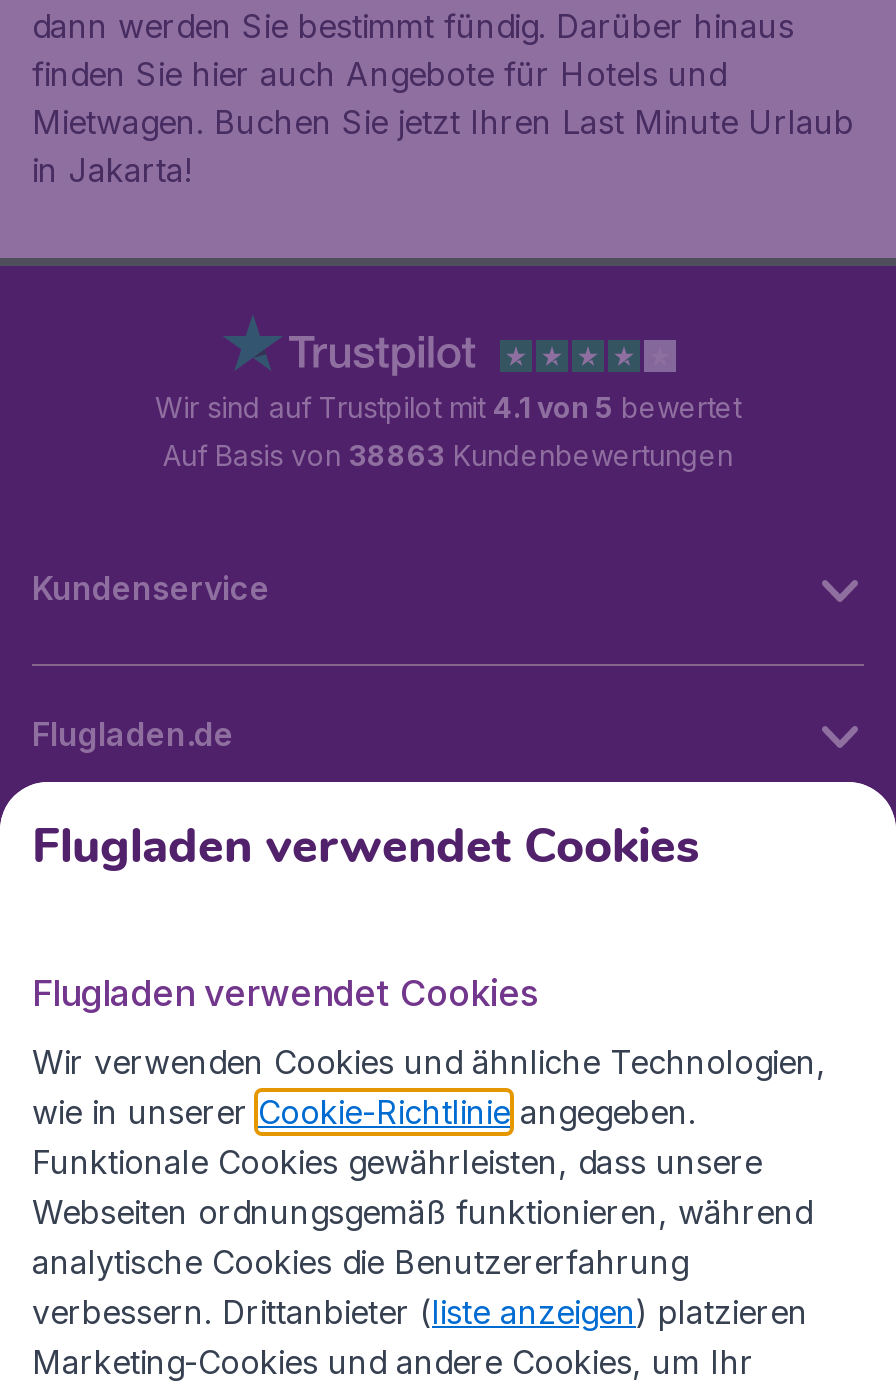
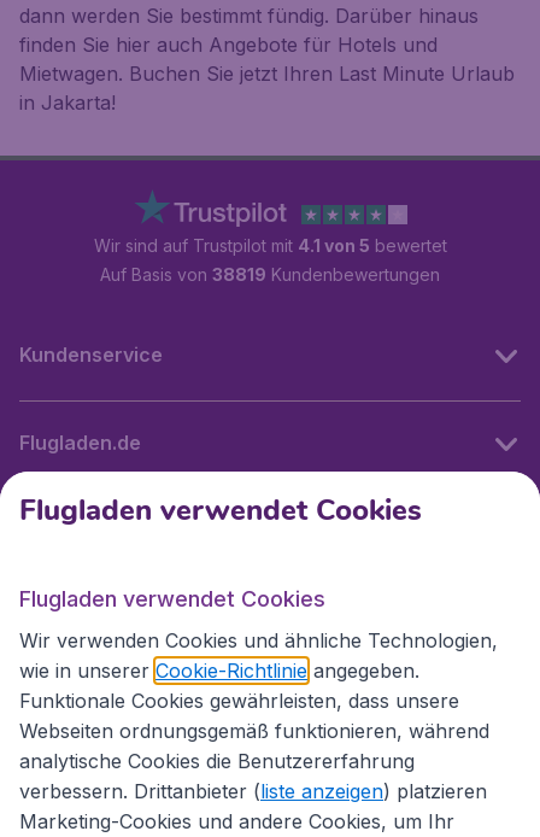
- Auf Basis von 38863 Kundenbewertungen
+ Auf Basis von 38819 Kundenbewertungen
